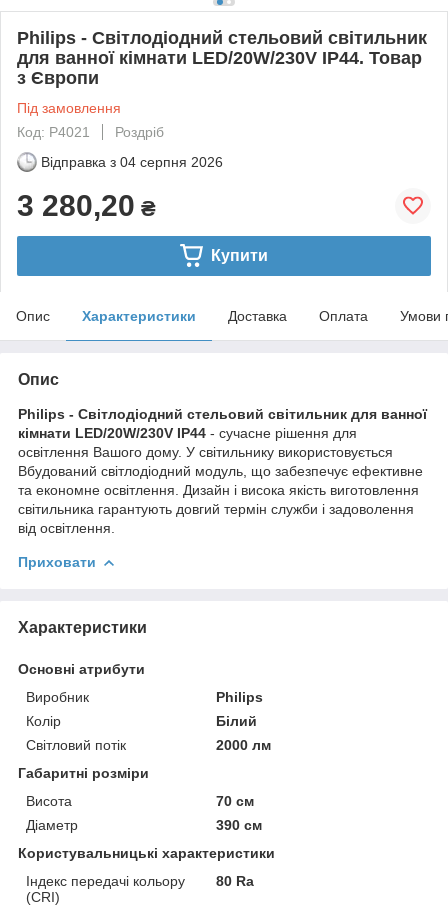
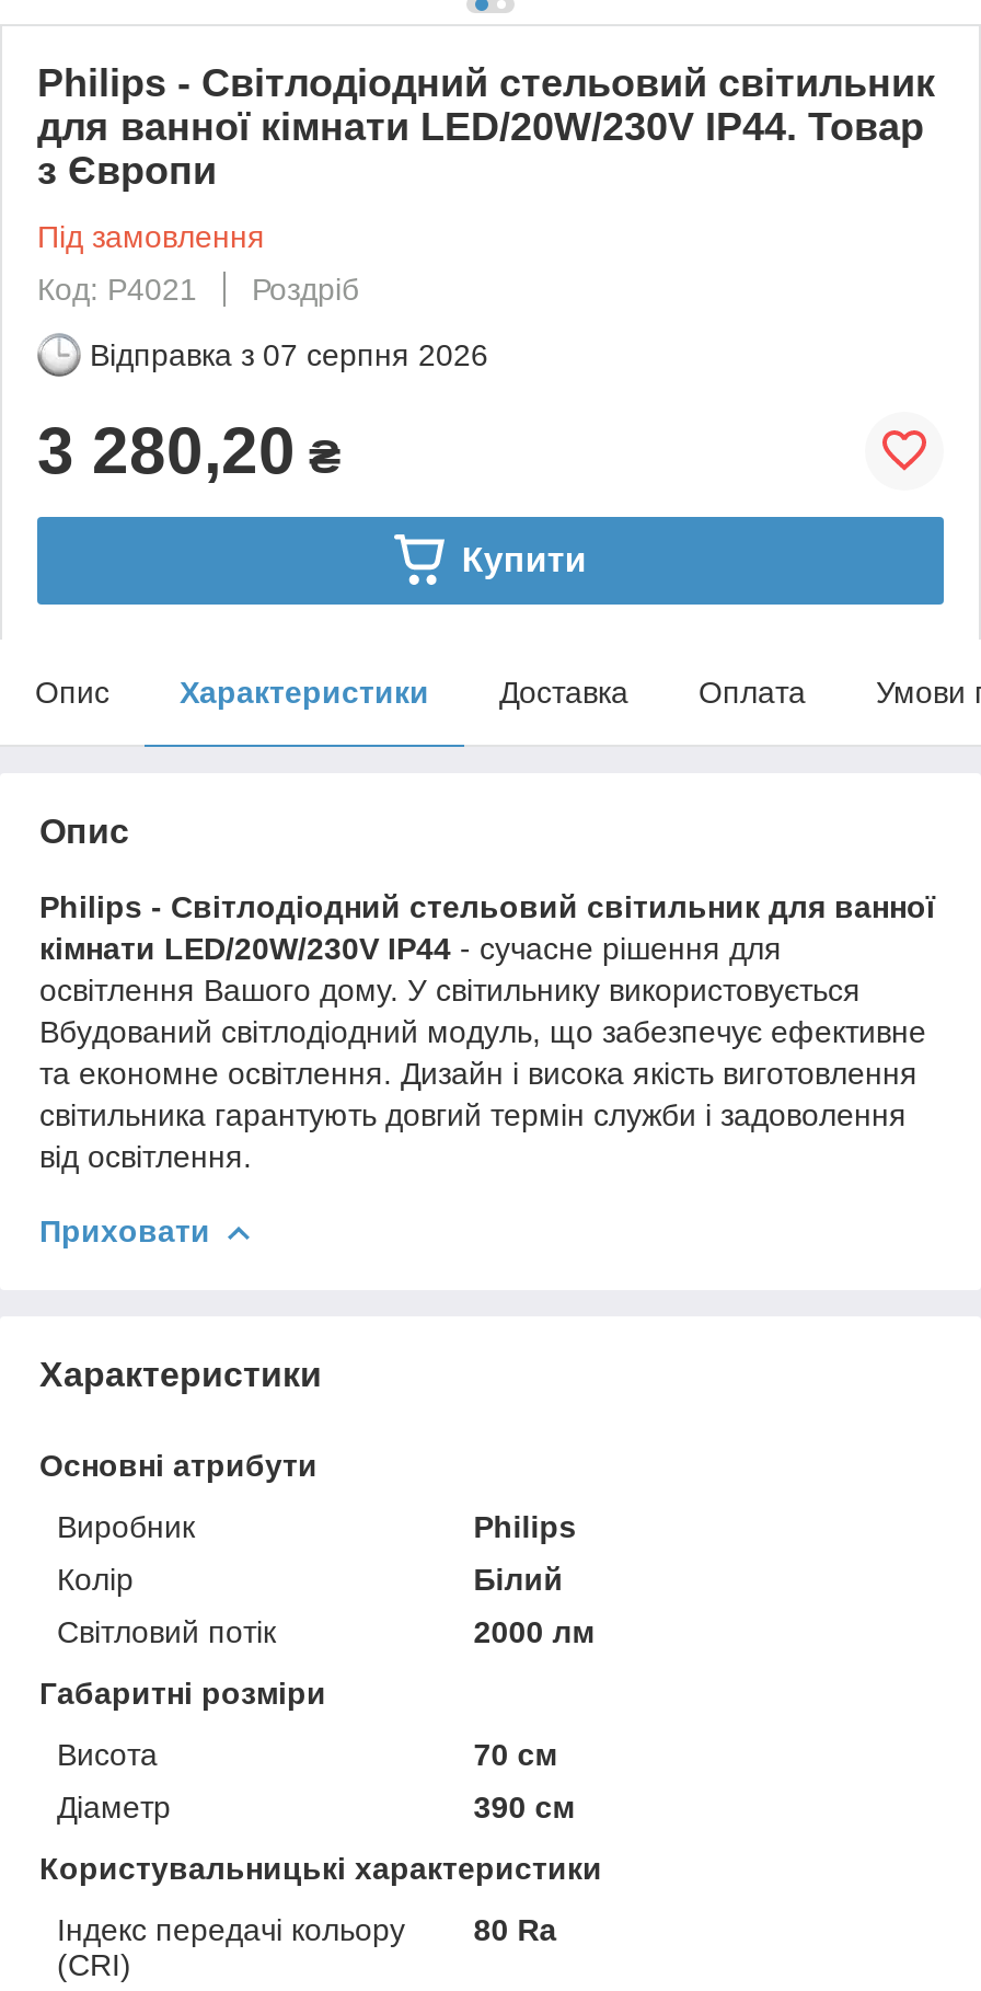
- Відправка з 04 серпня 2026
+ Відправка з 07 серпня 2026
